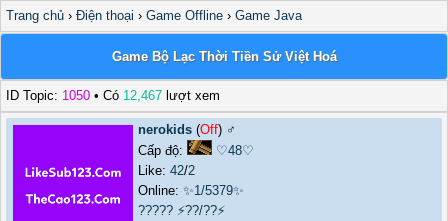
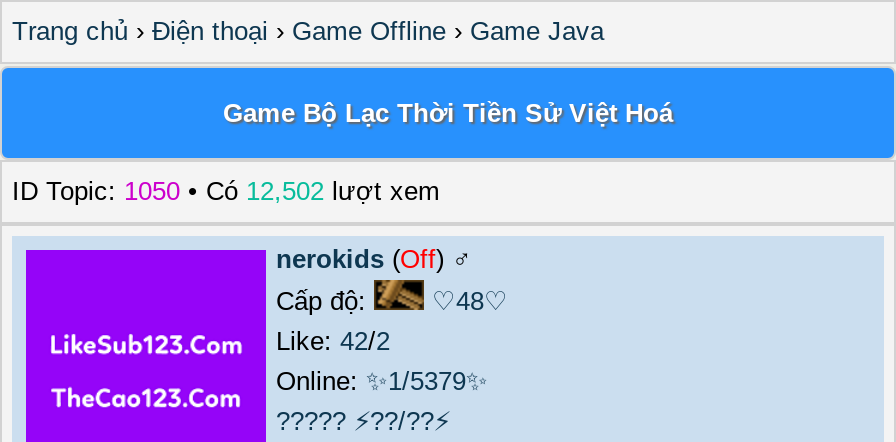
- ID Topic: 1050 • Có 12,467 lượt xem
+ ID Topic: 1050 • Có 12,502 lượt xem
